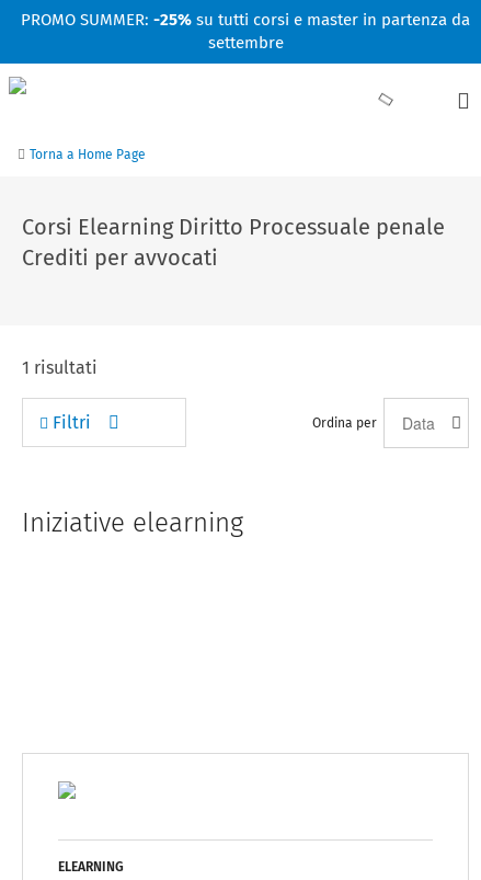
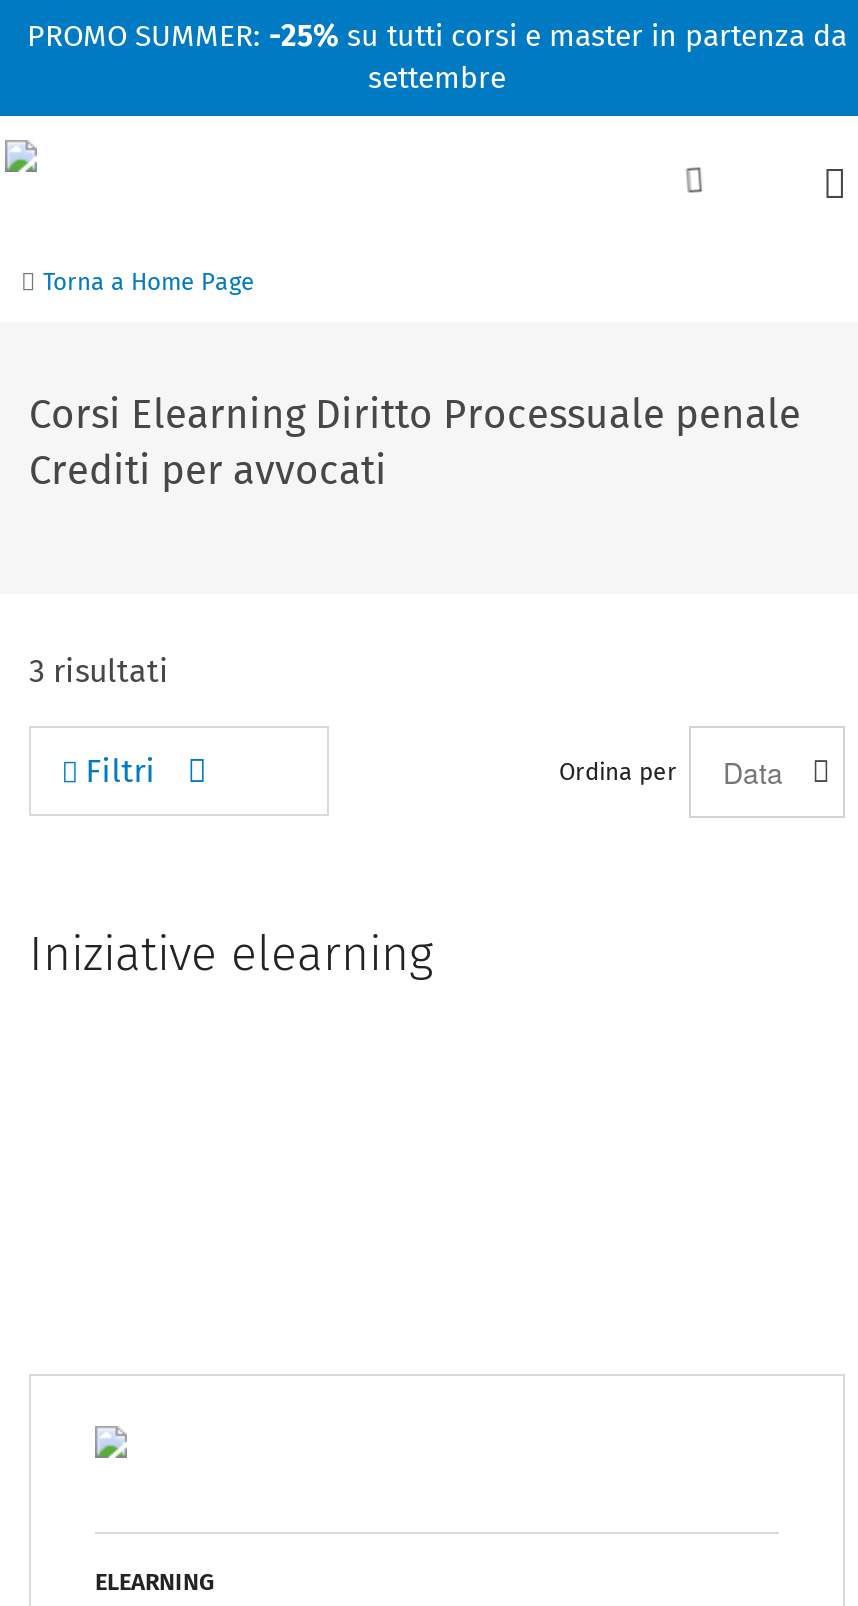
- 1 risultati
+ 3 risultati
